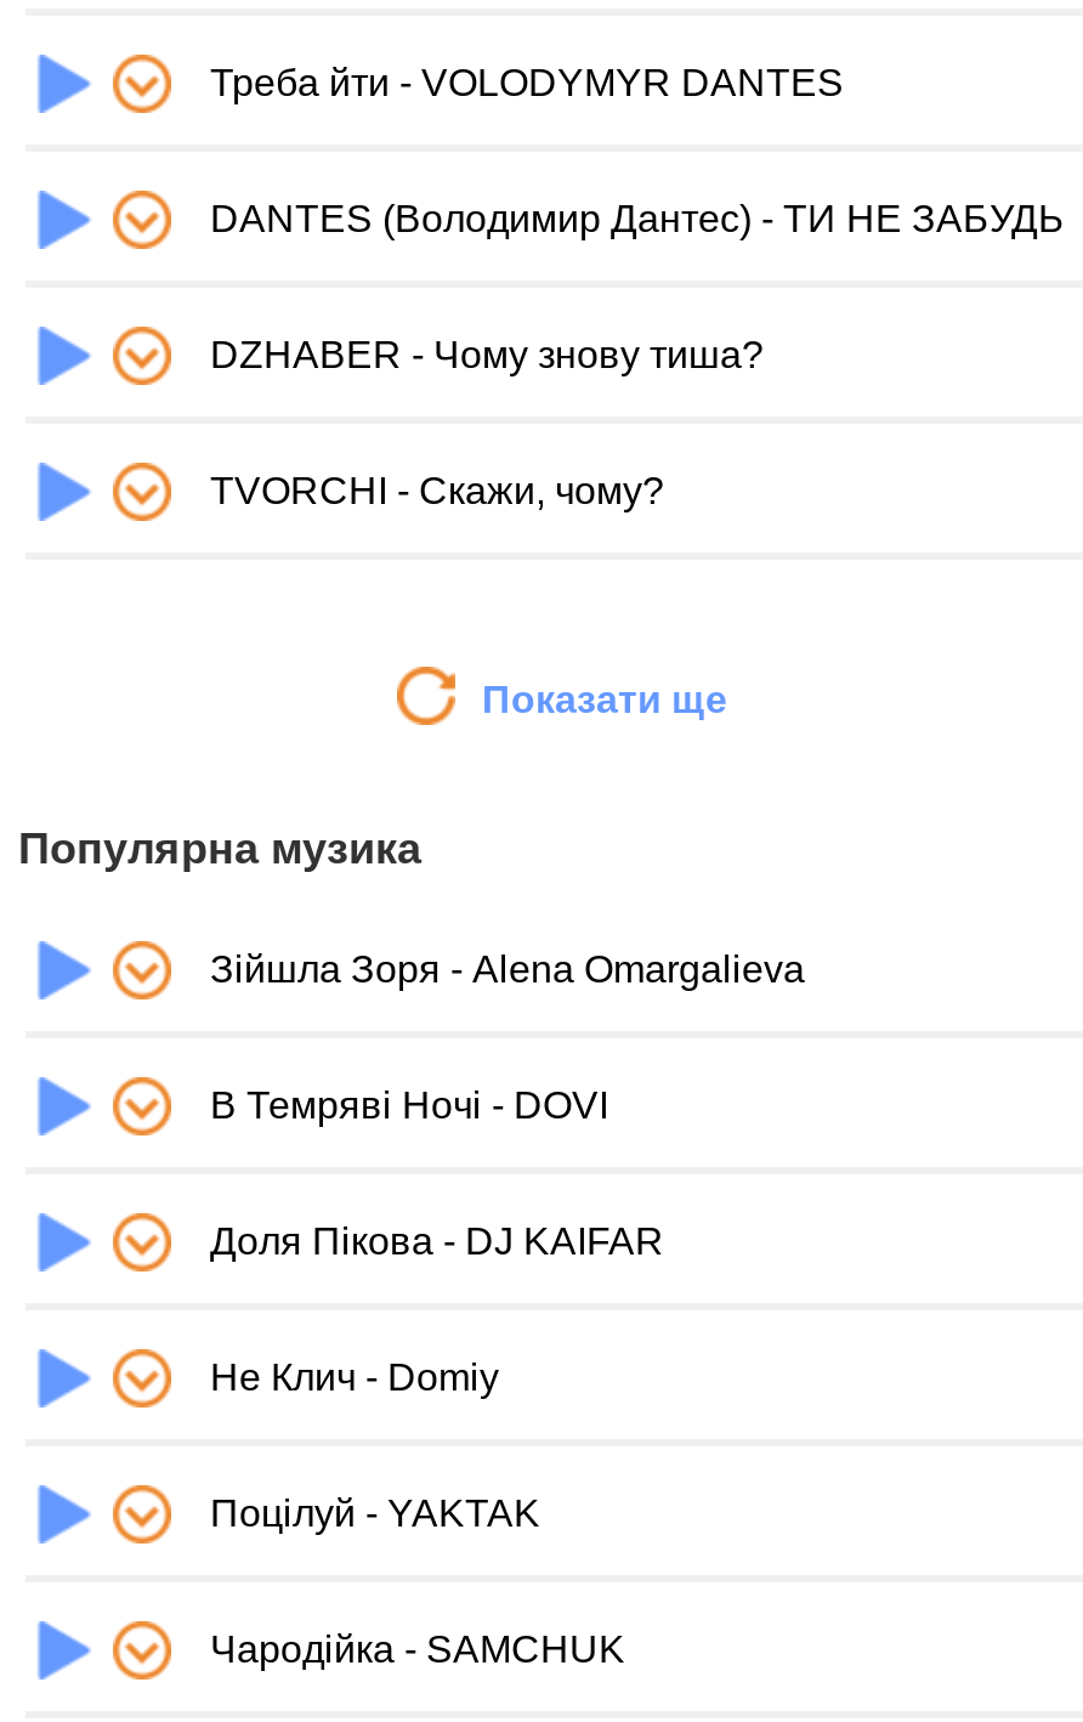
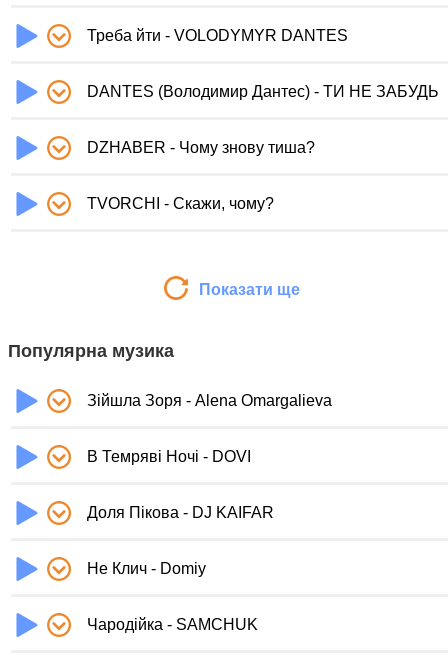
- Поцілуй - YAKTAK
